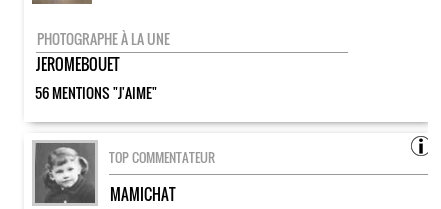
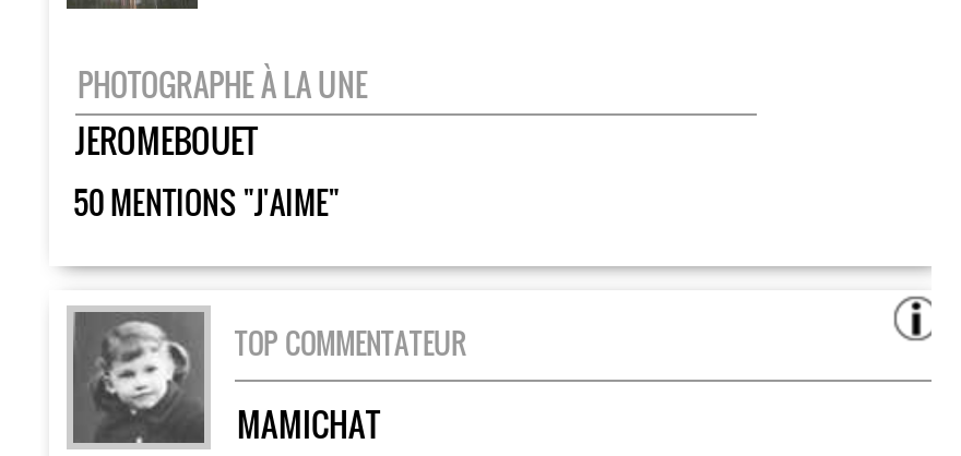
- 56 MENTIONS "J'AIME"
+ 50 MENTIONS "J'AIME"
